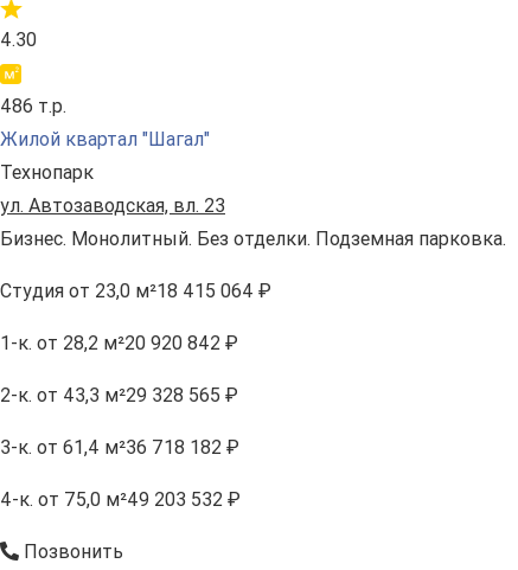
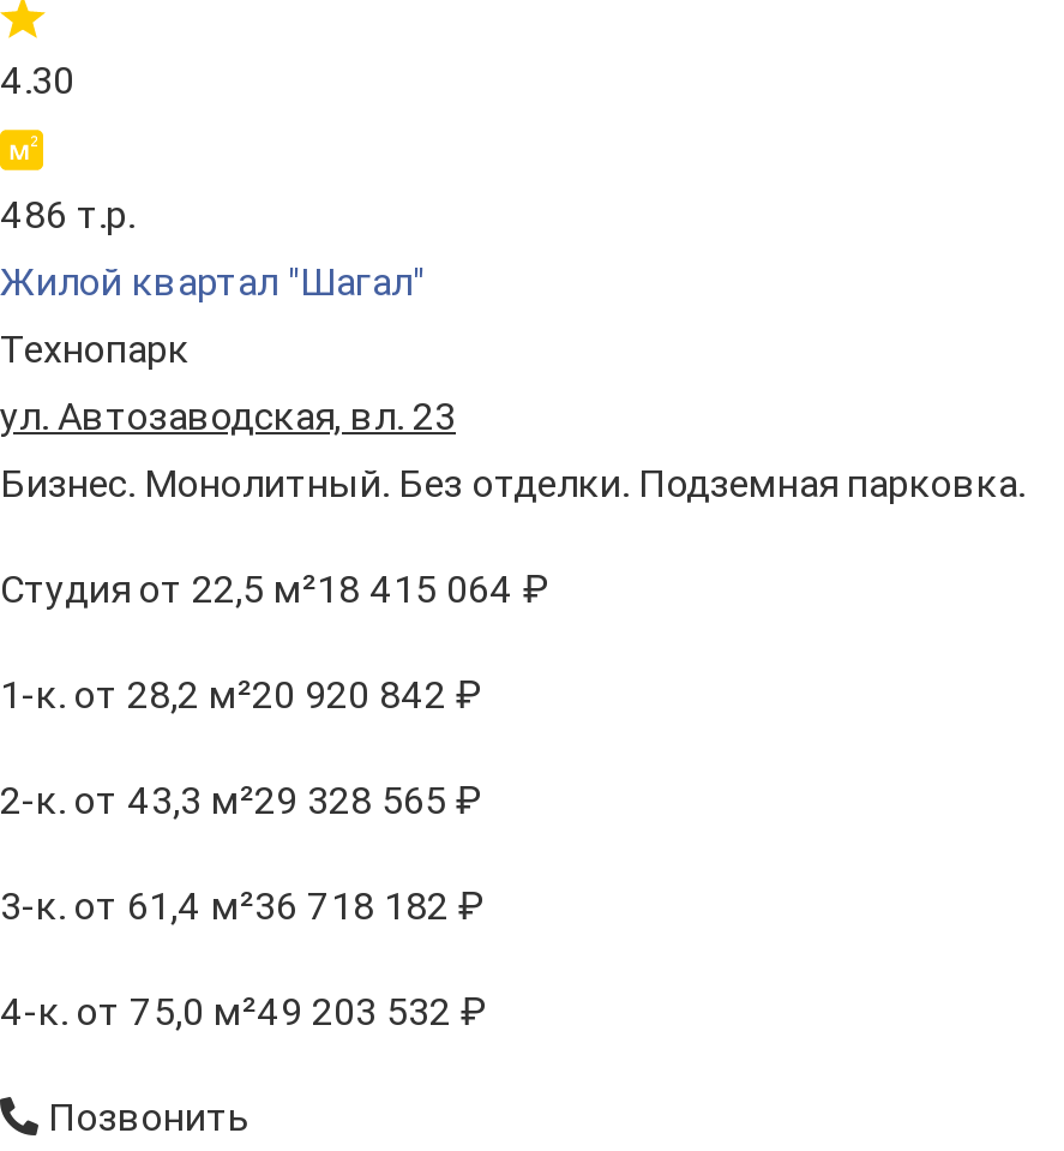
- Студия от 23,0 м²18 415 064 ₽
+ Студия от 22,5 м²18 415 064 ₽
